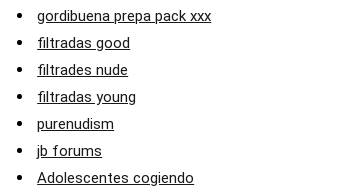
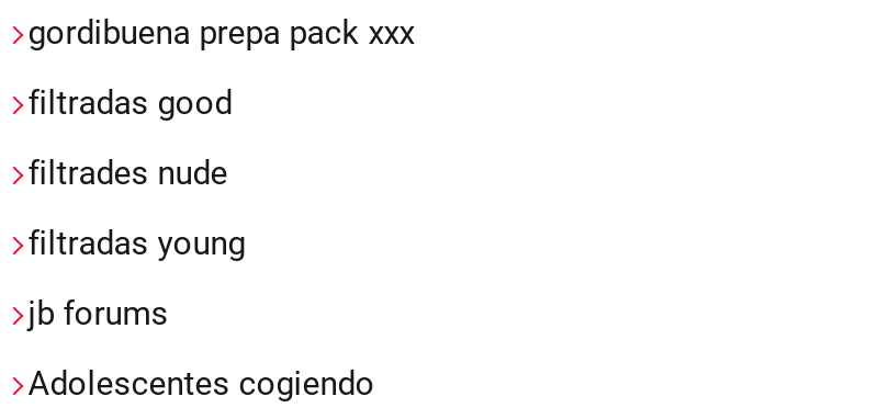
- purenudism
